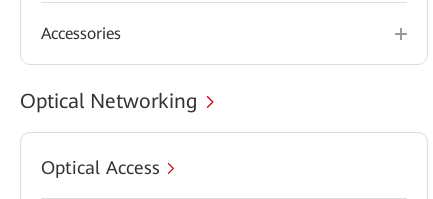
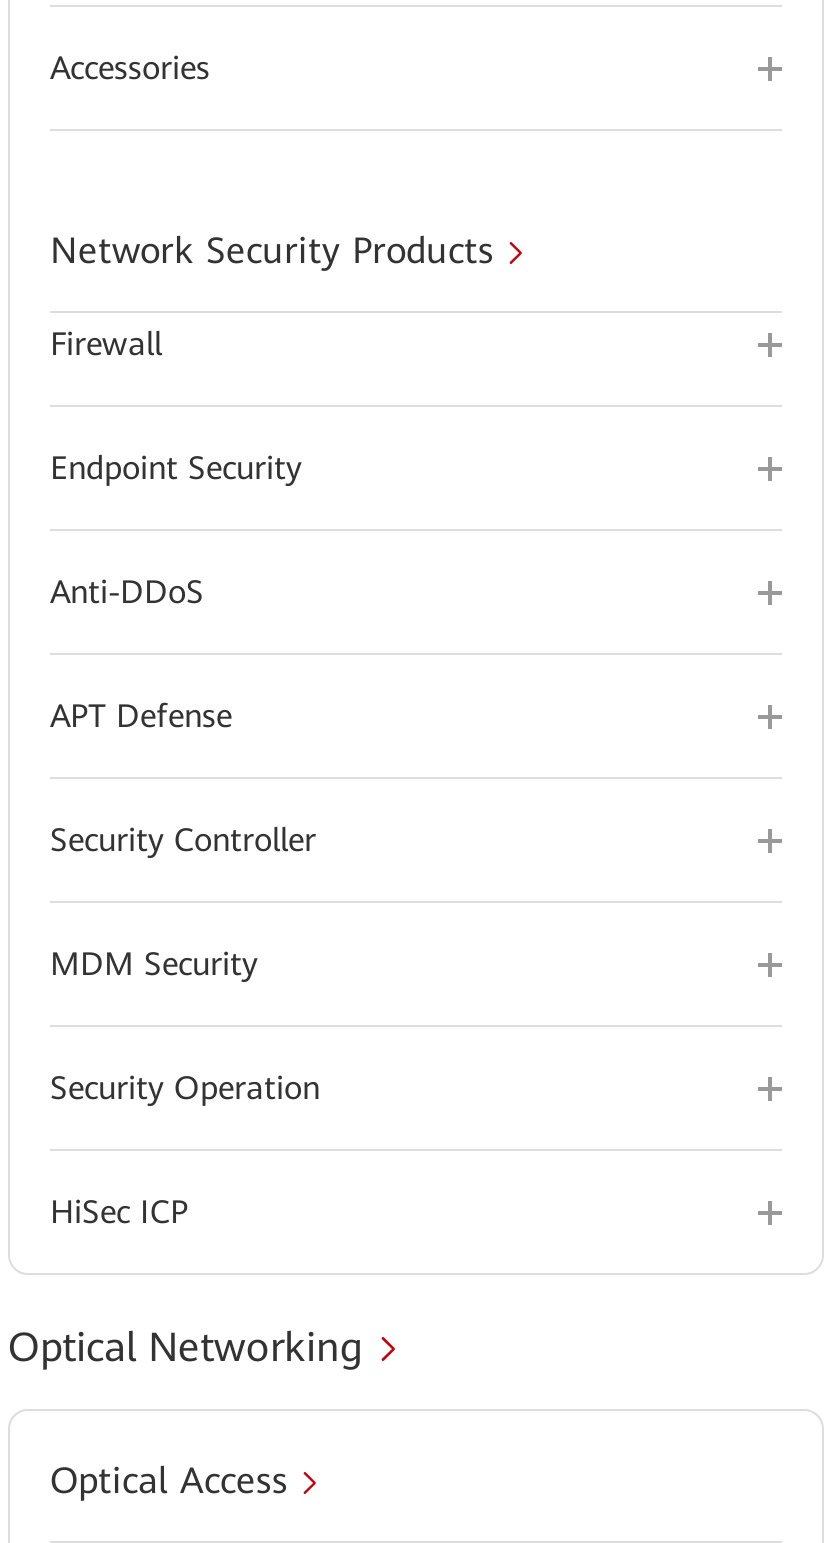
+ Network Security Products
+ Firewall
+ Endpoint Security
+ Anti-DDoS
+ APT Defense
+ Security Controller
+ MDM Security
+ Security Operation
+ HiSec ICP
